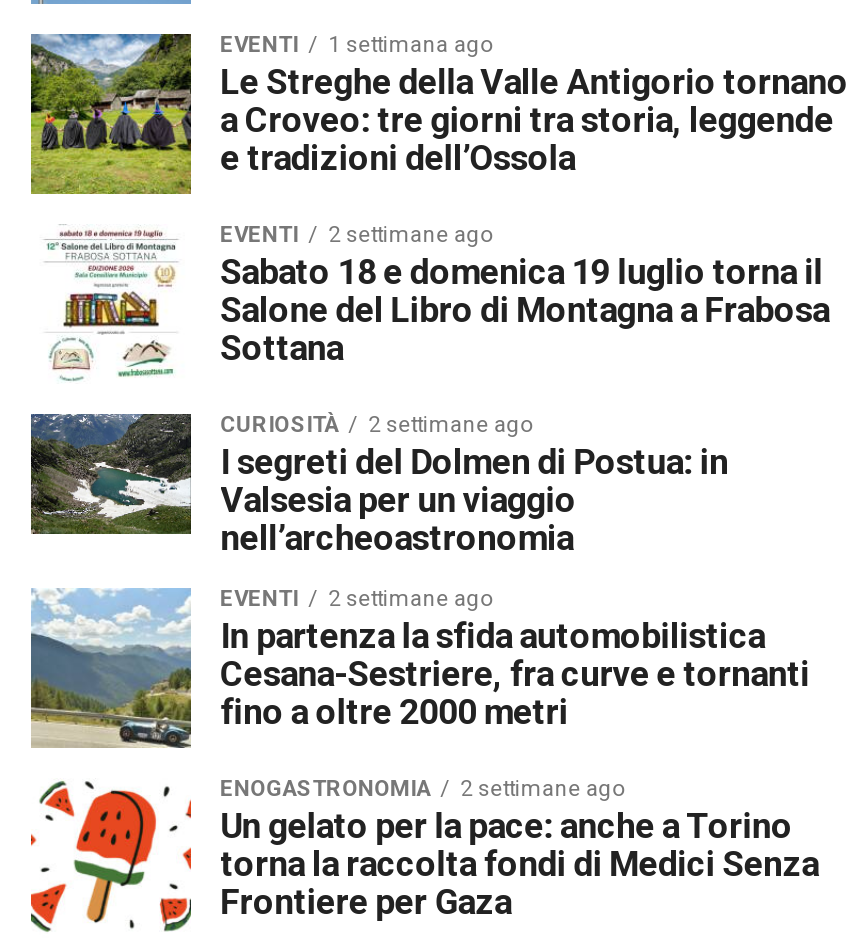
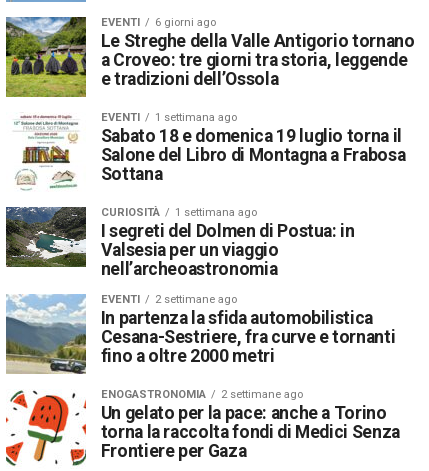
- 1 settimana ago
+ 6 giorni ago

- 2 settimane ago
+ 1 settimana ago

- 2 settimane ago
+ 1 settimana ago
